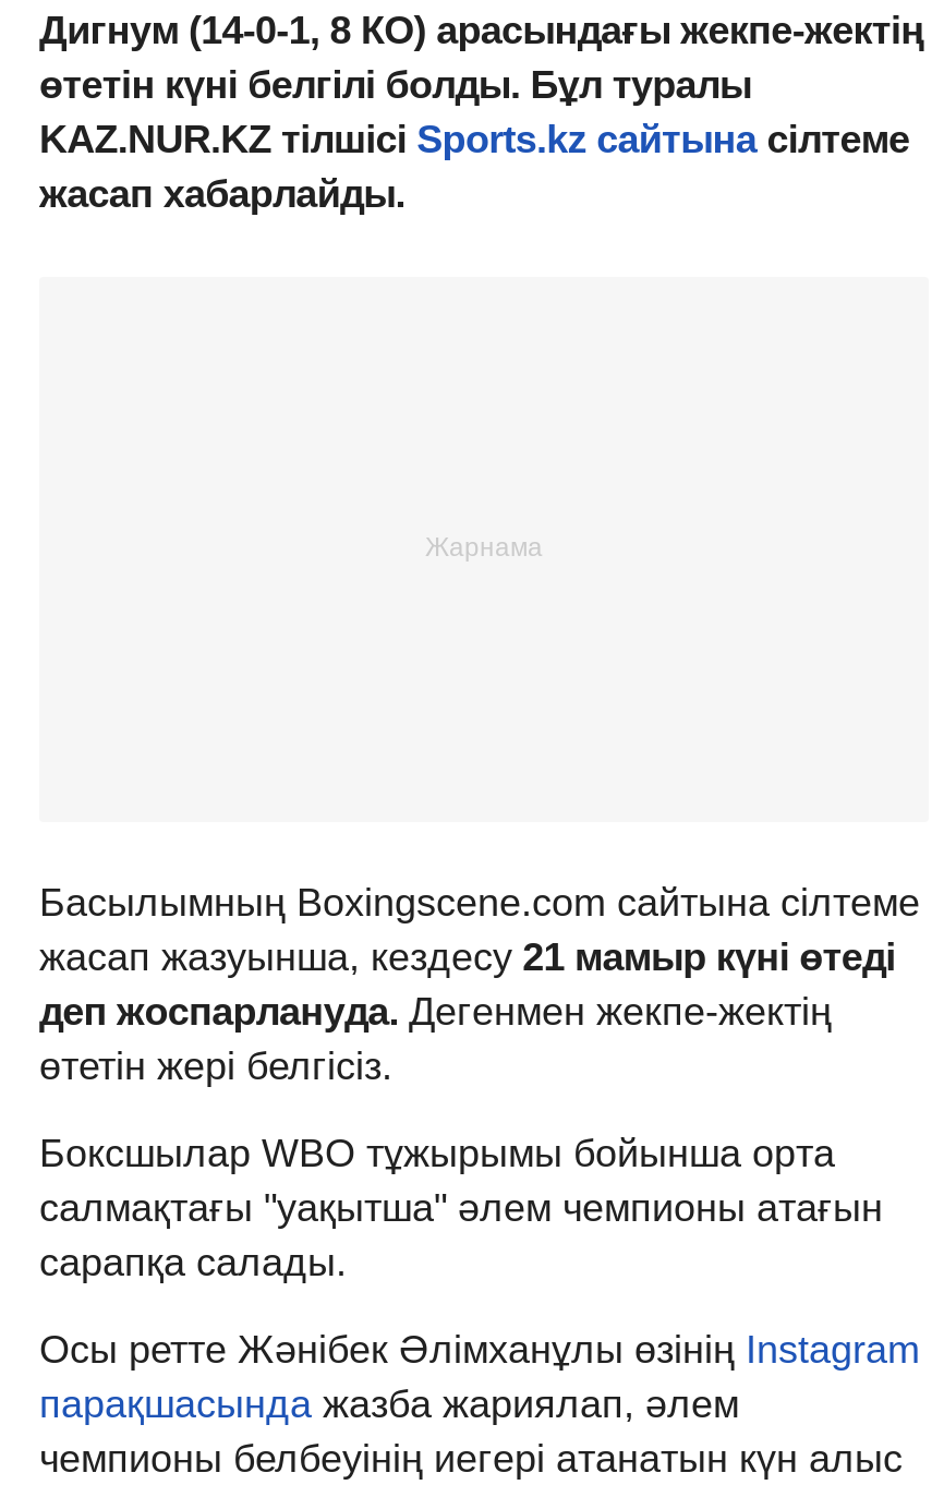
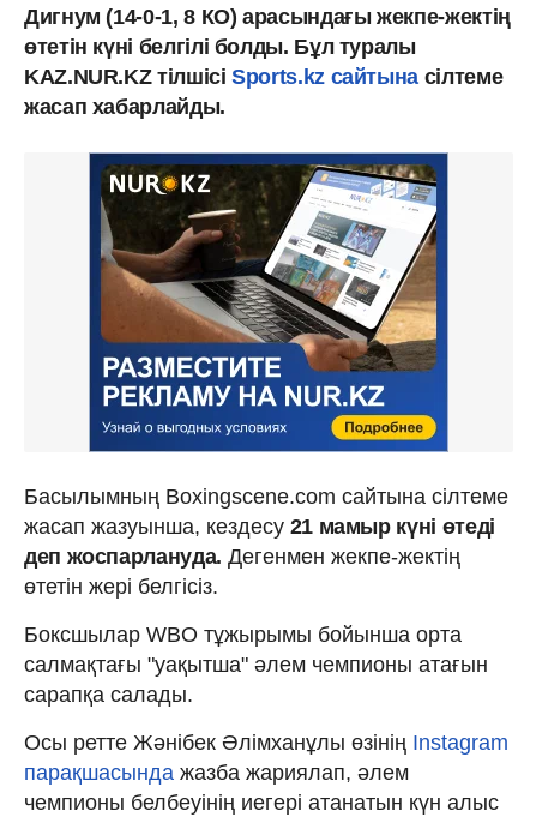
+ [image]
